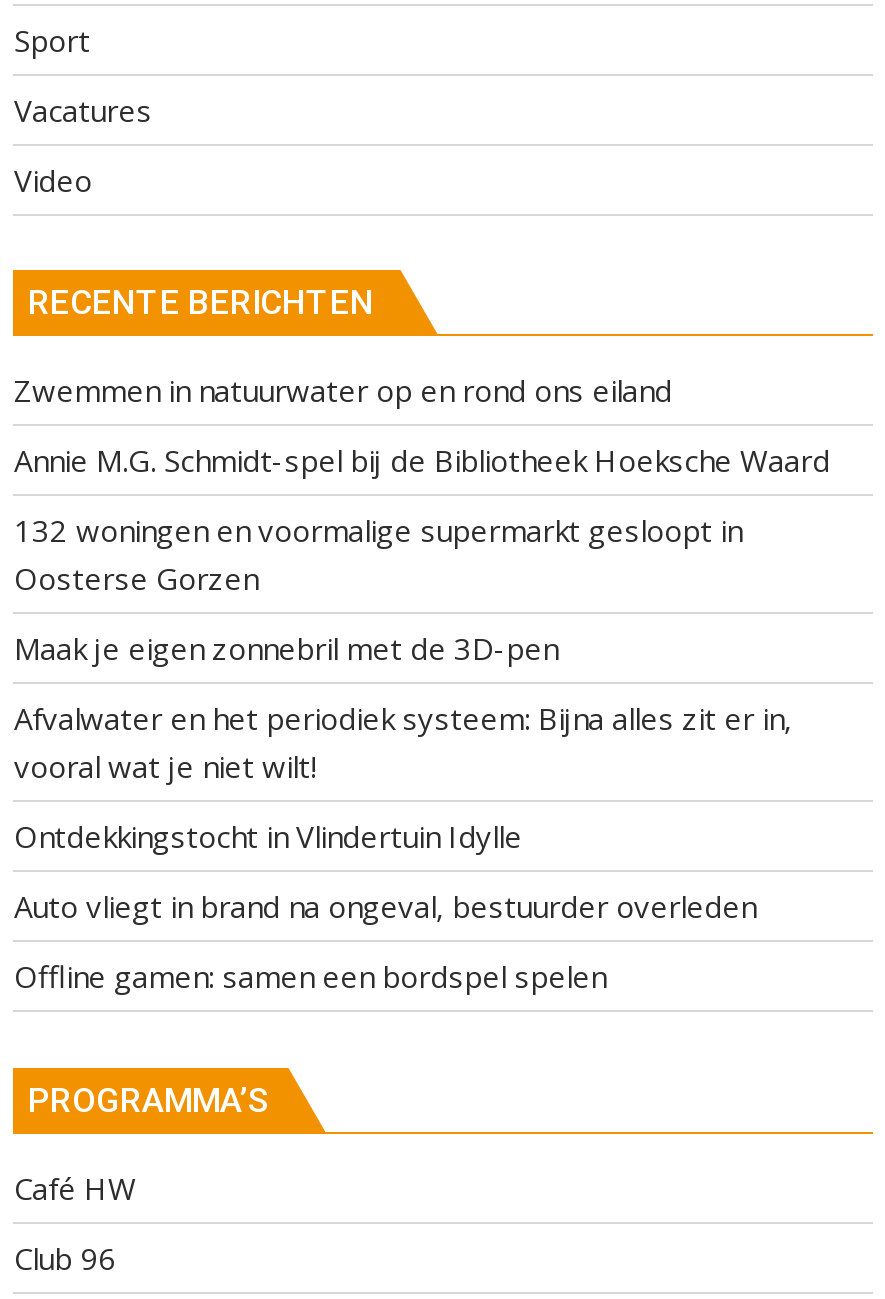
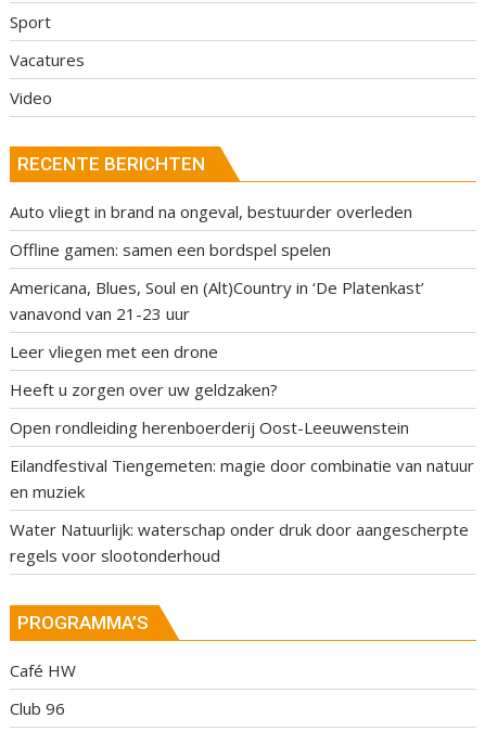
- Zwemmen in natuurwater op en rond ons eiland
- Annie M.G. Schmidt-spel bij de Bibliotheek Hoeksche Waard
- 132 woningen en voormalige supermarkt gesloopt in
- Oosterse Gorzen
- Maak je eigen zonnebril met de 3D-pen
- Afvalwater en het periodiek systeem: Bijna alles zit er in,
- vooral wat je niet wilt!
- Ontdekkingstocht in Vlindertuin Idylle

moved up: Auto vliegt in brand na ongeval, bestuurder overleden | Offline gamen: samen een bordspel spelen

+ Americana, Blues, Soul en (Alt)Country in ‘De Platenkast’
+ vanavond van 21-23 uur
+ Leer vliegen met een drone
+ Heeft u zorgen over uw geldzaken?
+ Open rondleiding herenboerderij Oost-Leeuwenstein
+ Eilandfestival Tiengemeten: magie door combinatie van natuur
+ en muziek
+ Water Natuurlijk: waterschap onder druk door aangescherpte
+ regels voor slootonderhoud
